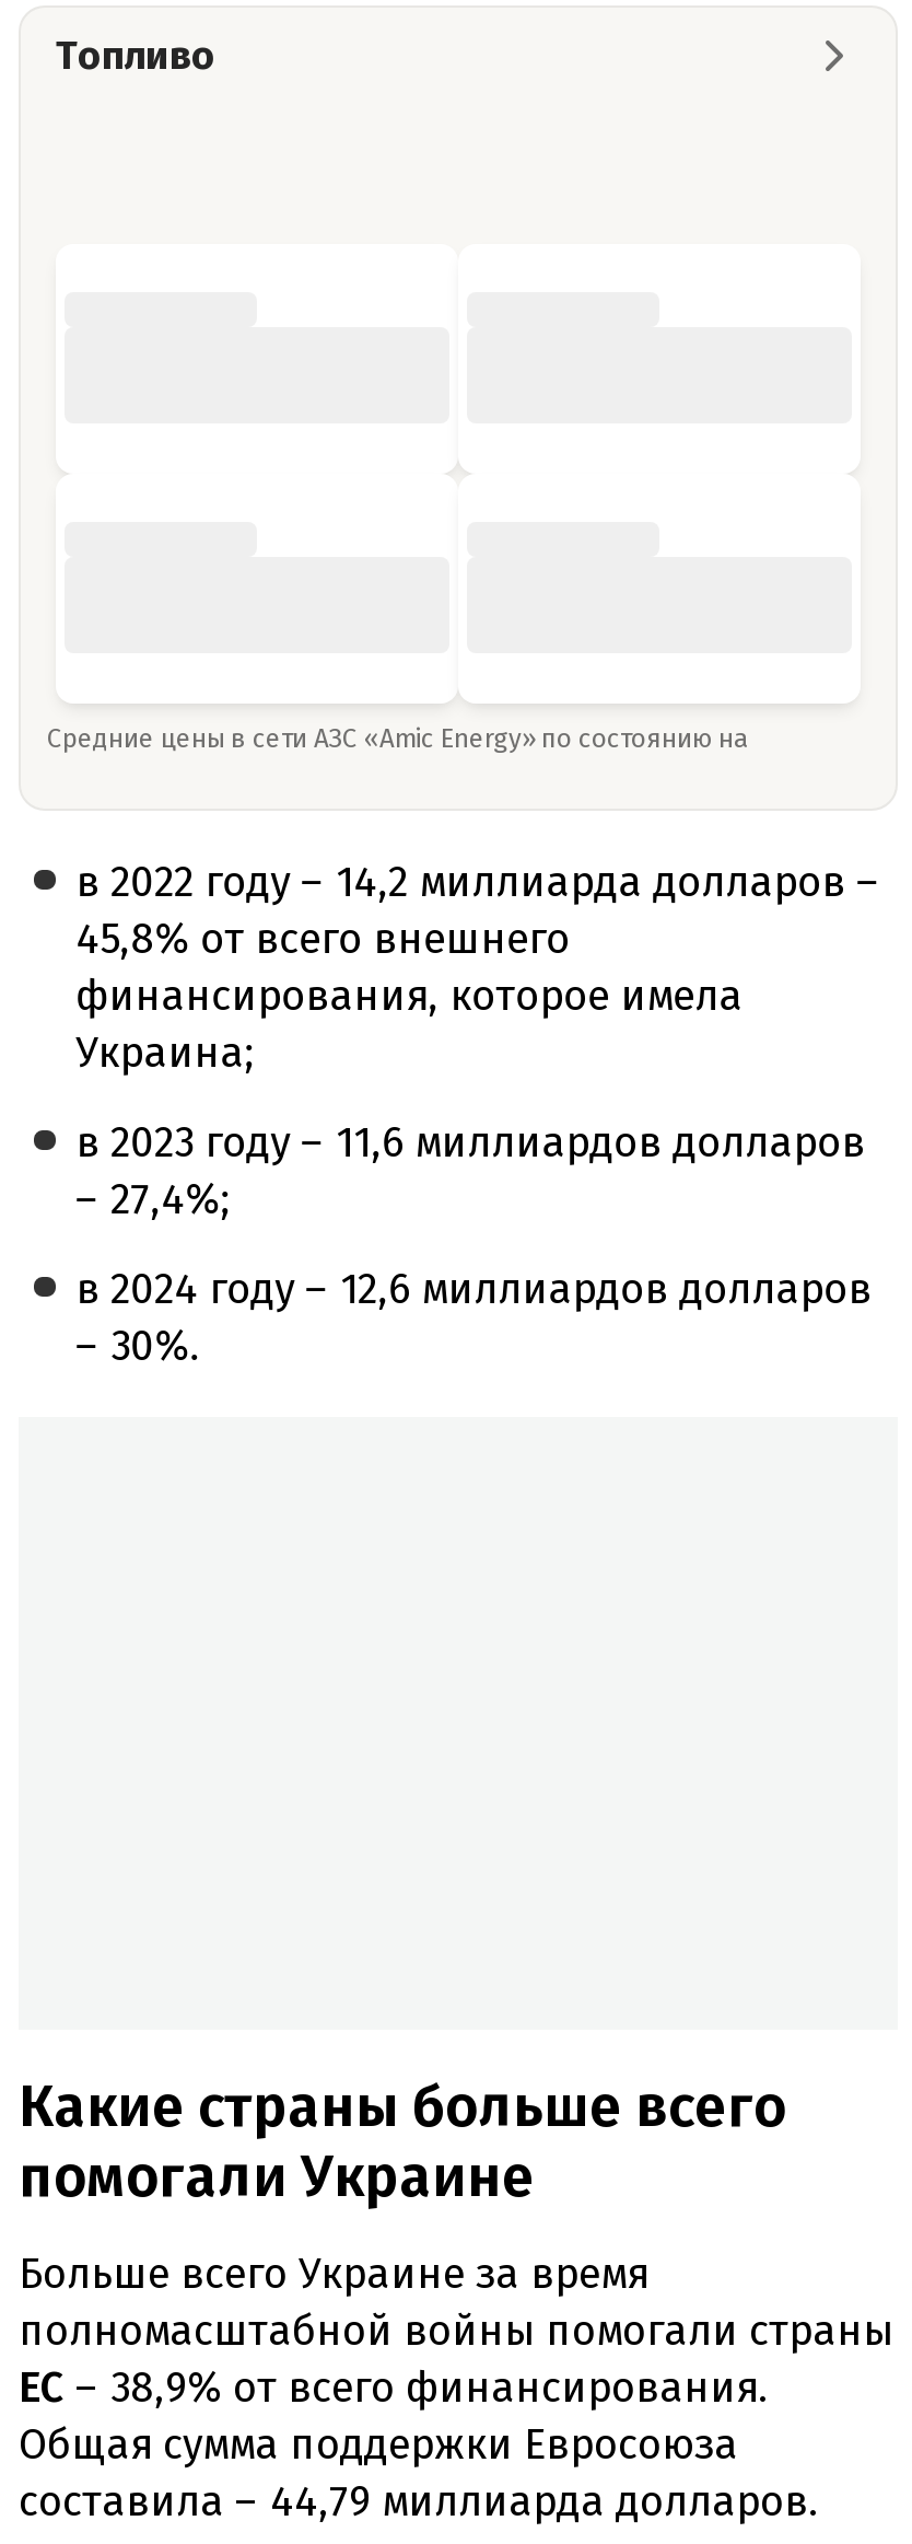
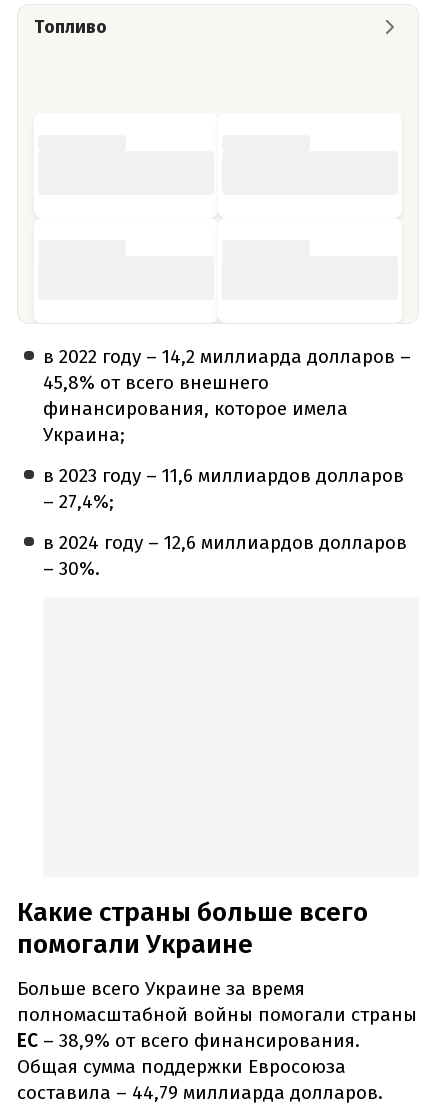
- Средние цены в сети АЗС «Amic Energy» по состоянию на
